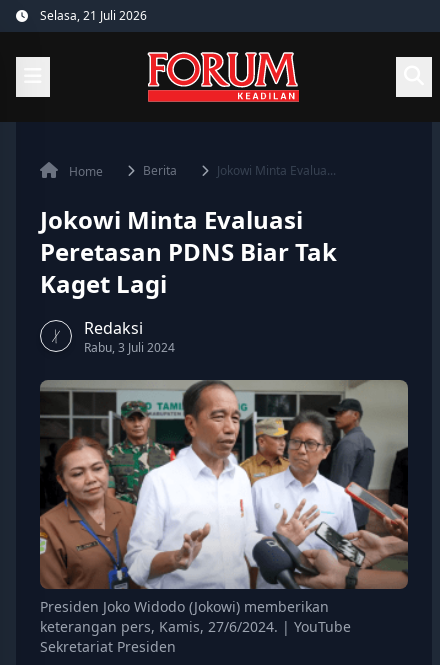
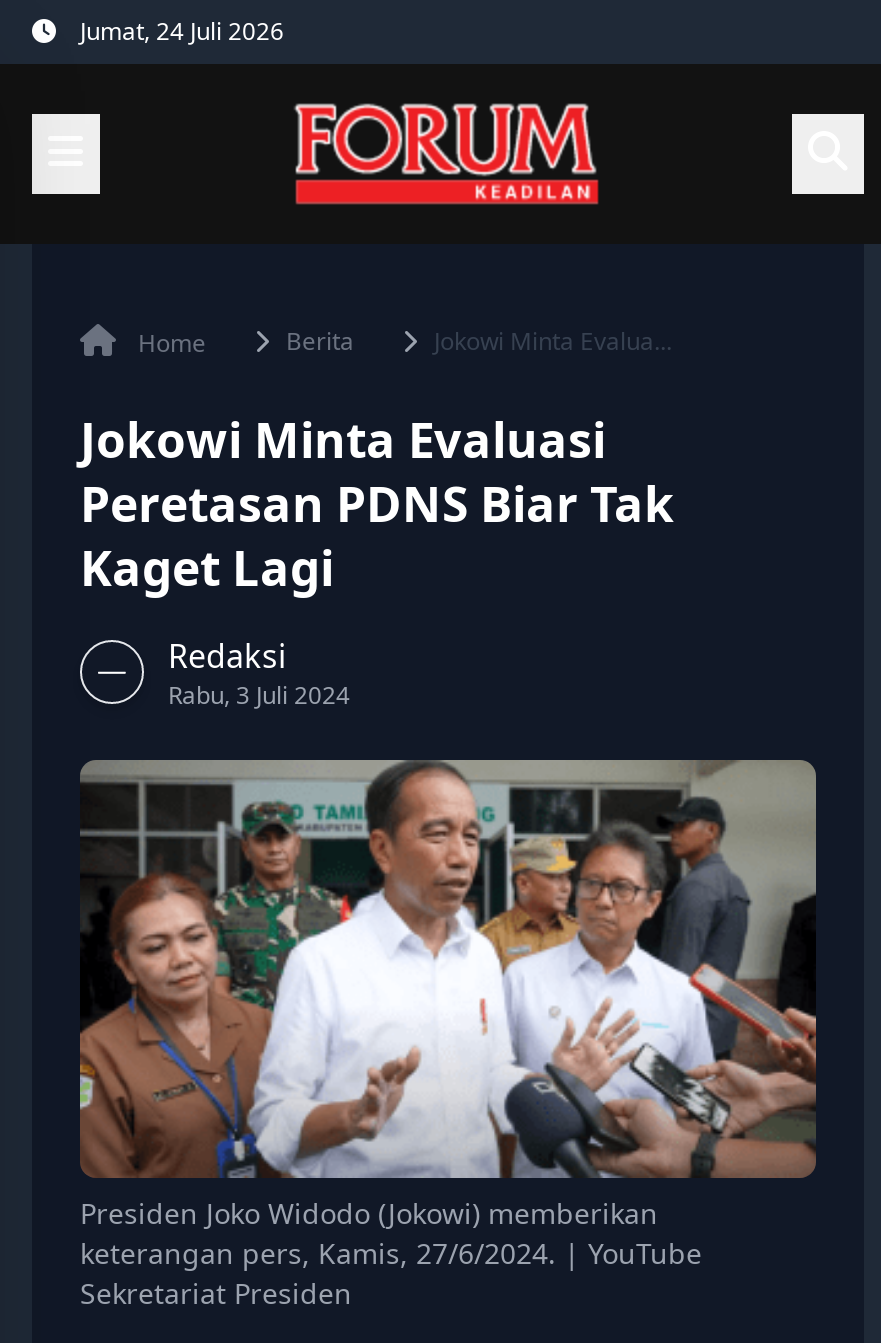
- Selasa, 21 Juli 2026
+ Jumat, 24 Juli 2026
